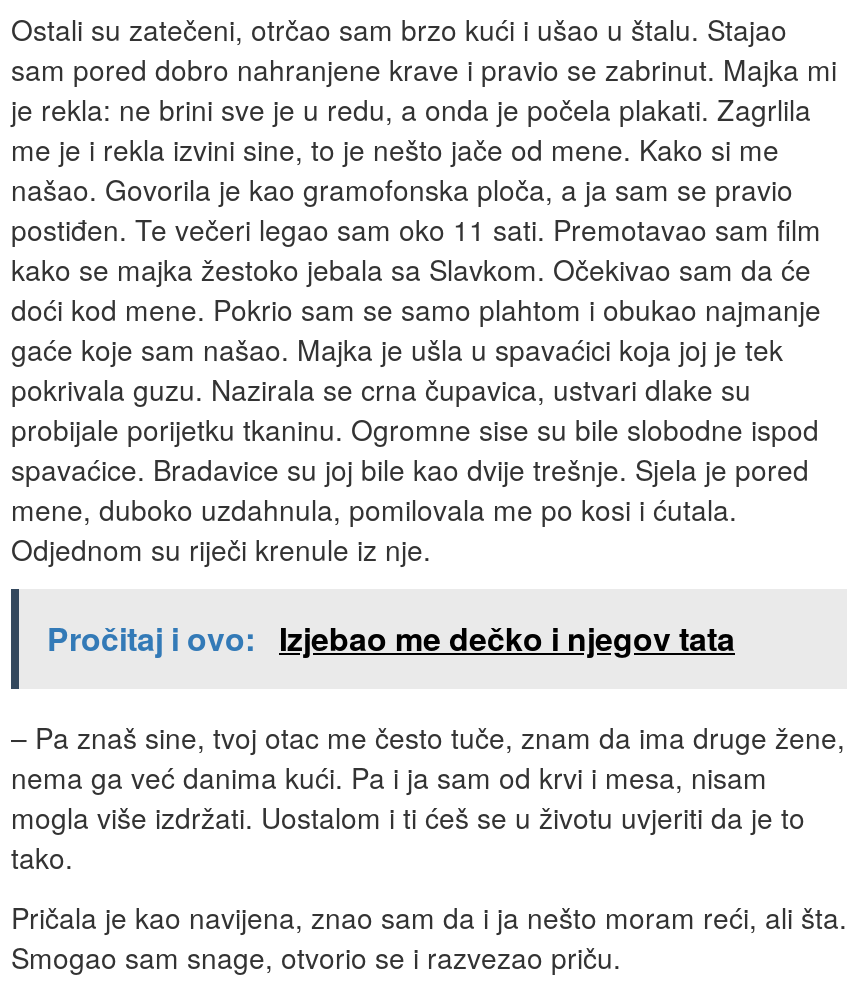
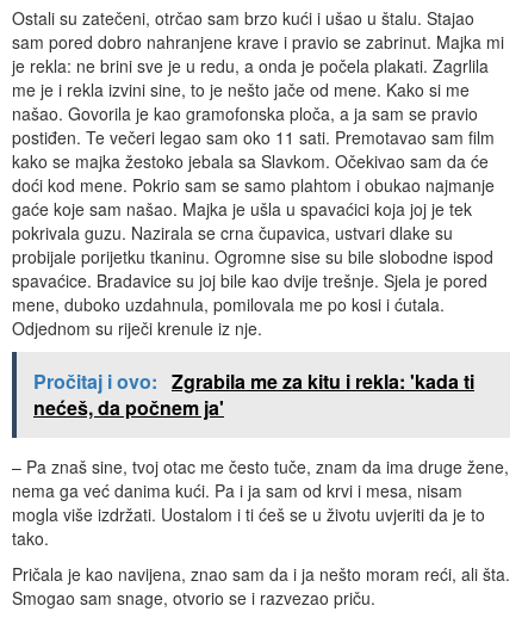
- Pročitaj i ovo: Izjebao me dečko i njegov tata
+ Pročitaj i ovo: Zgrabila me za kitu i rekla: 'kada ti
+ nećeš, da počnem ja'
